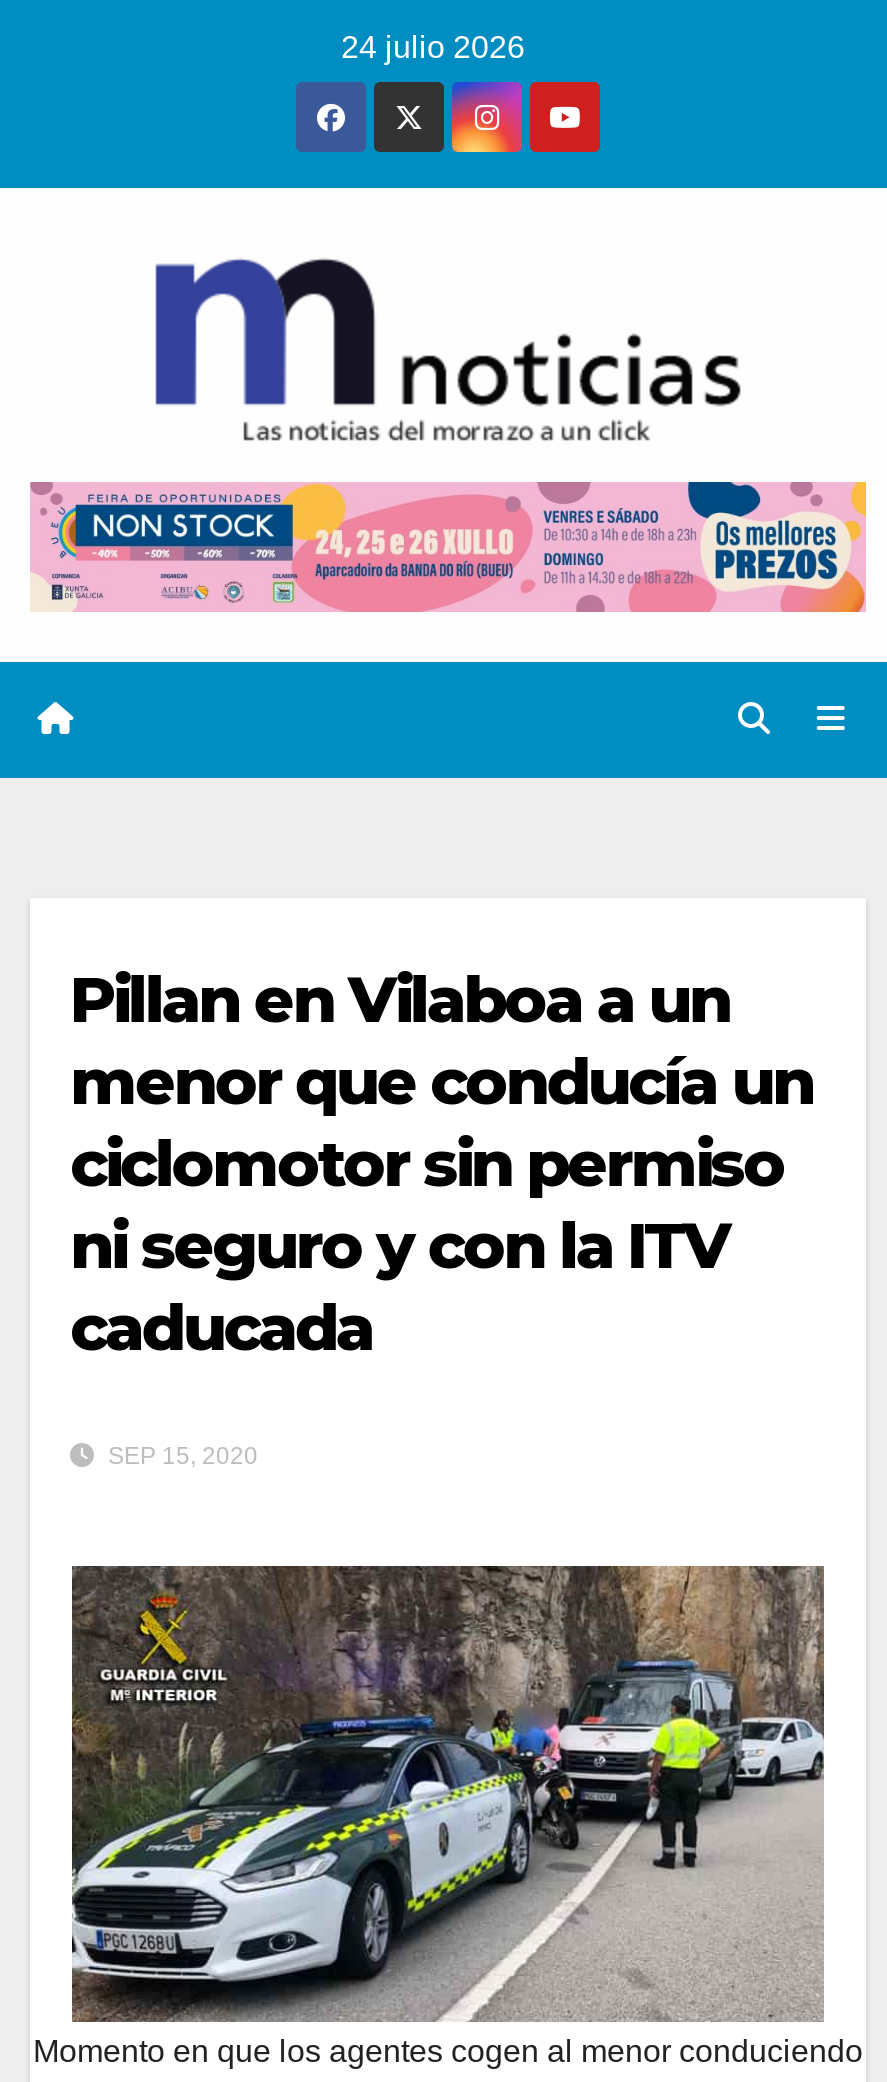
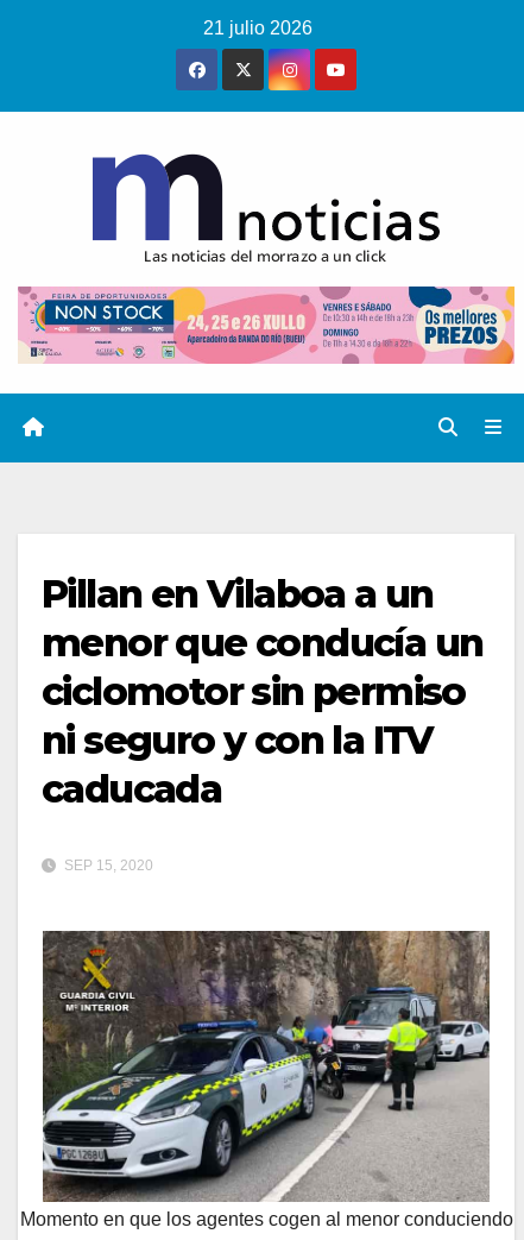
- 24 julio 2026
+ 21 julio 2026
